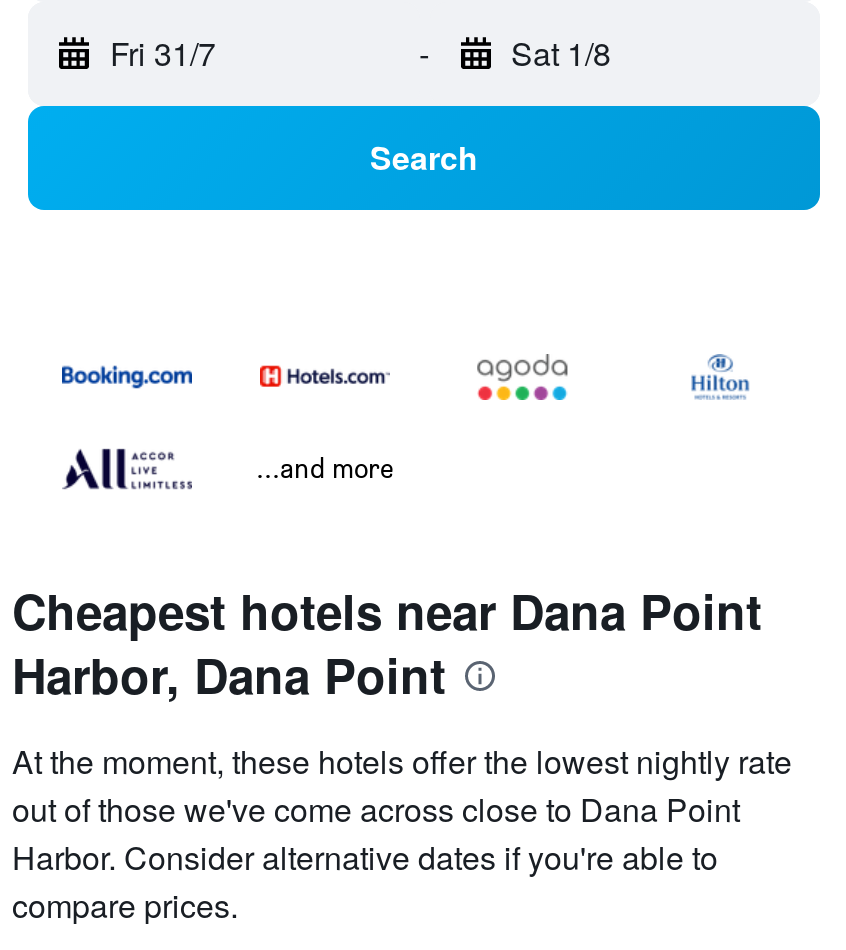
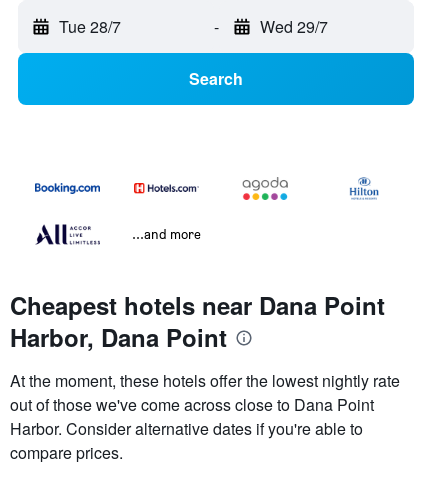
- Fri 31/7
+ Tue 28/7

- Sat 1/8
+ Wed 29/7
